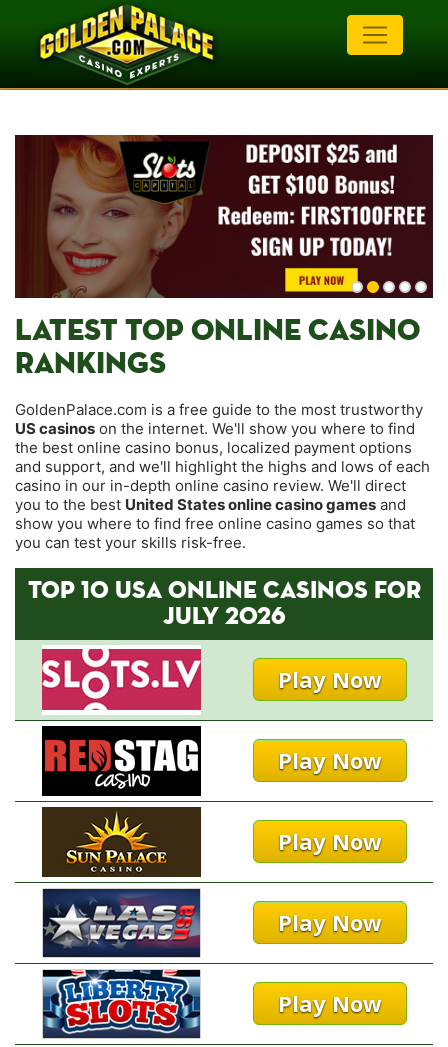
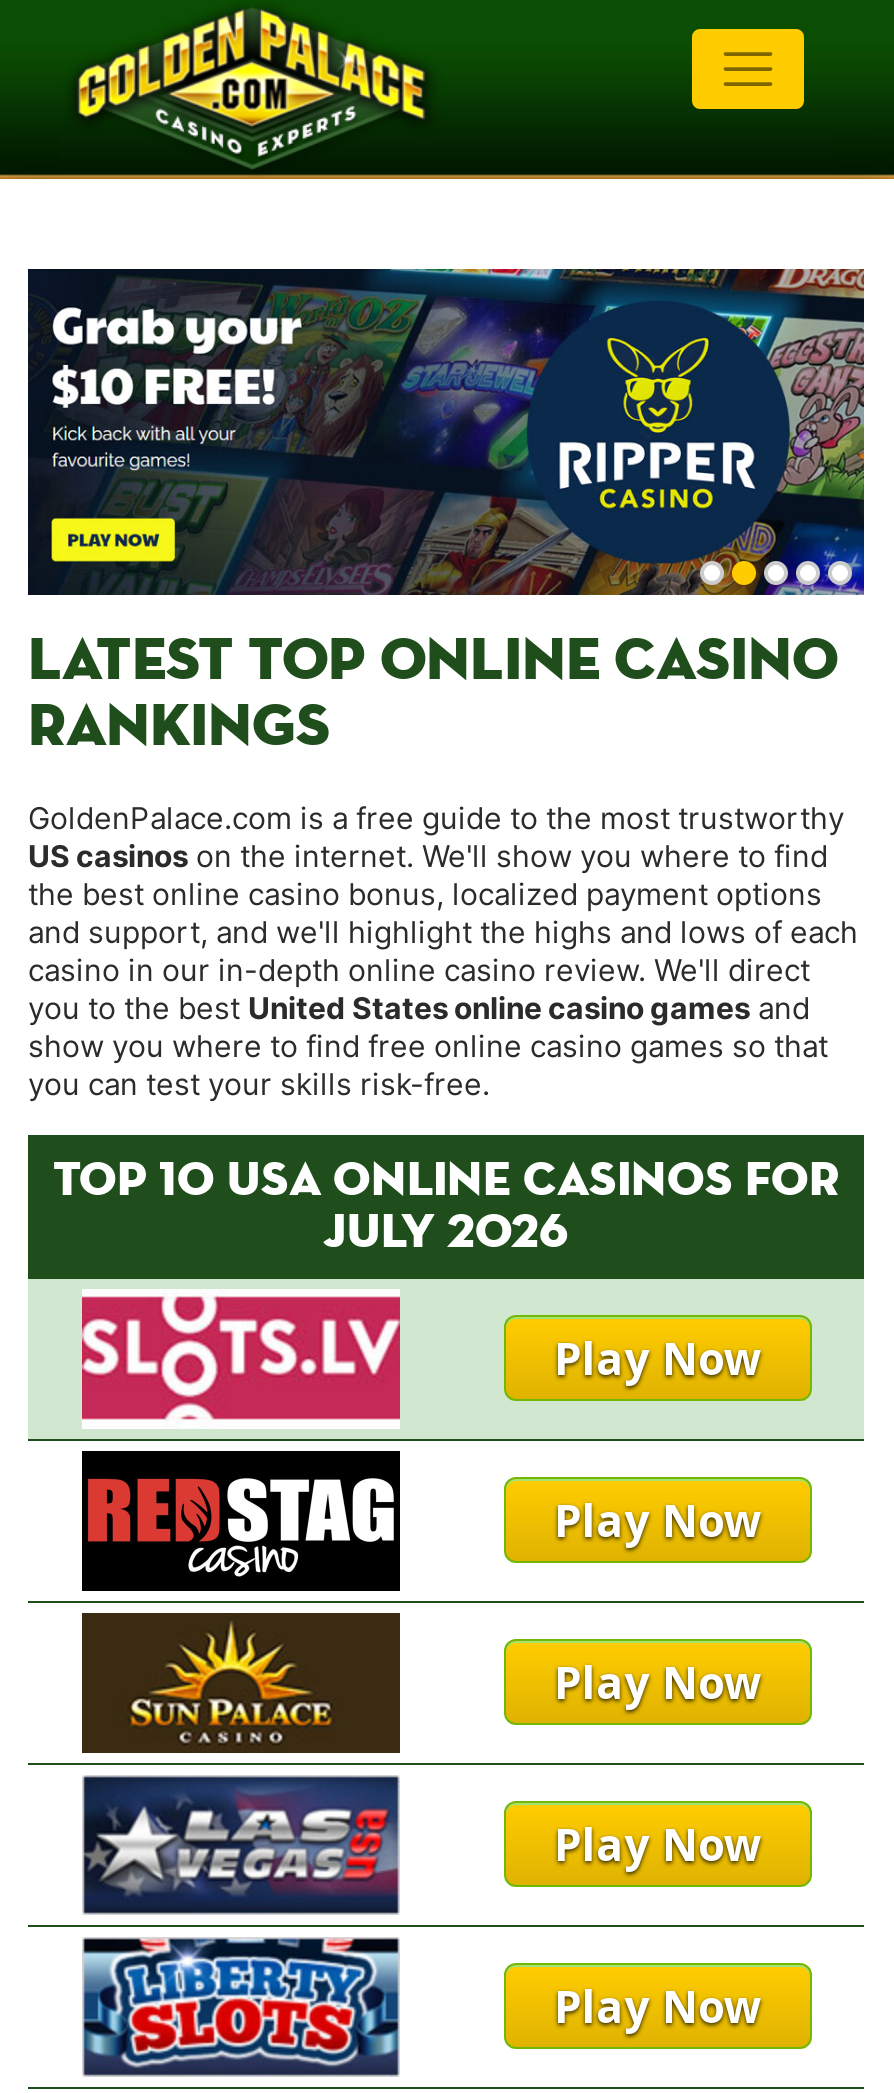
- [image]
+ [image]
